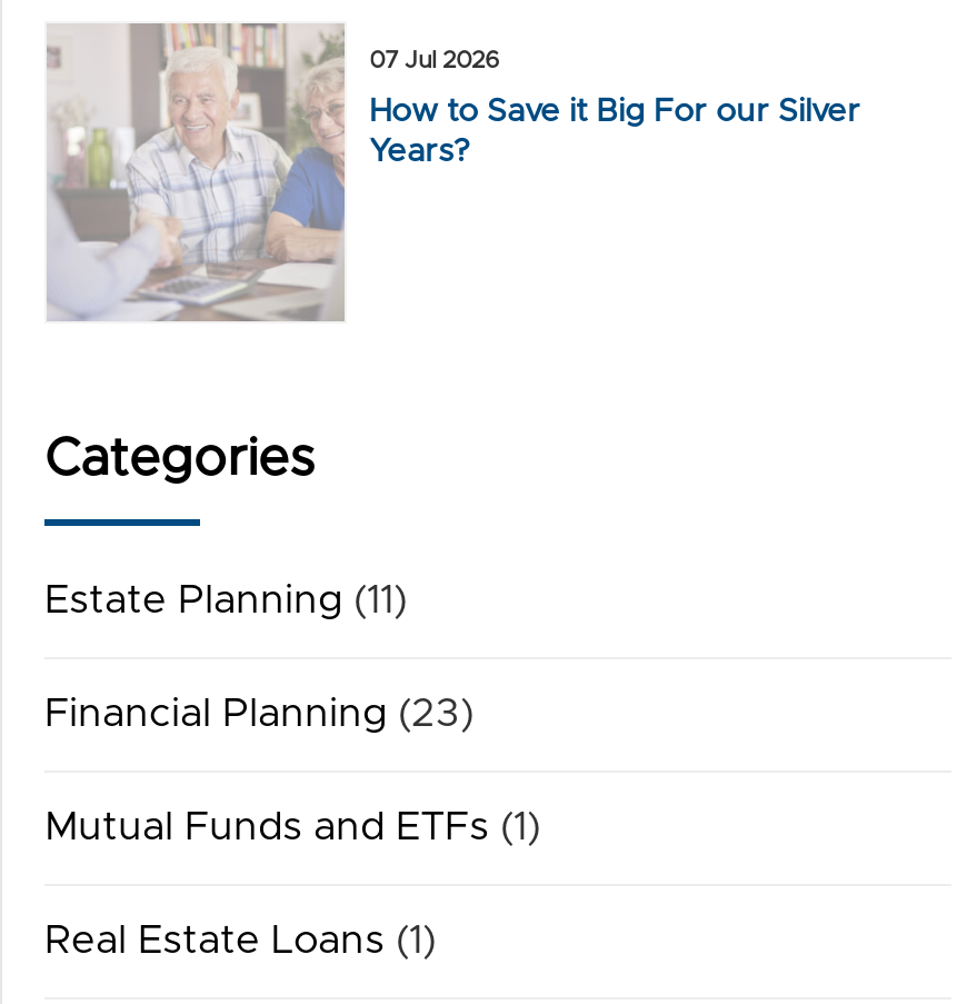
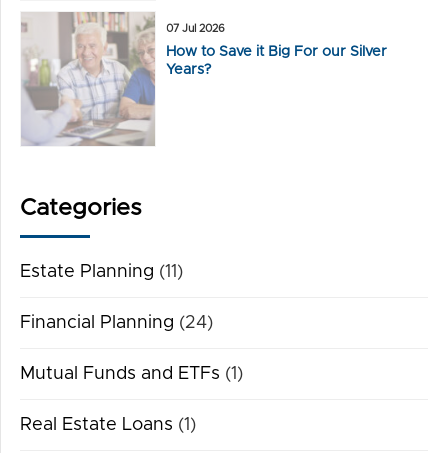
- Financial Planning (23)
+ Financial Planning (24)
